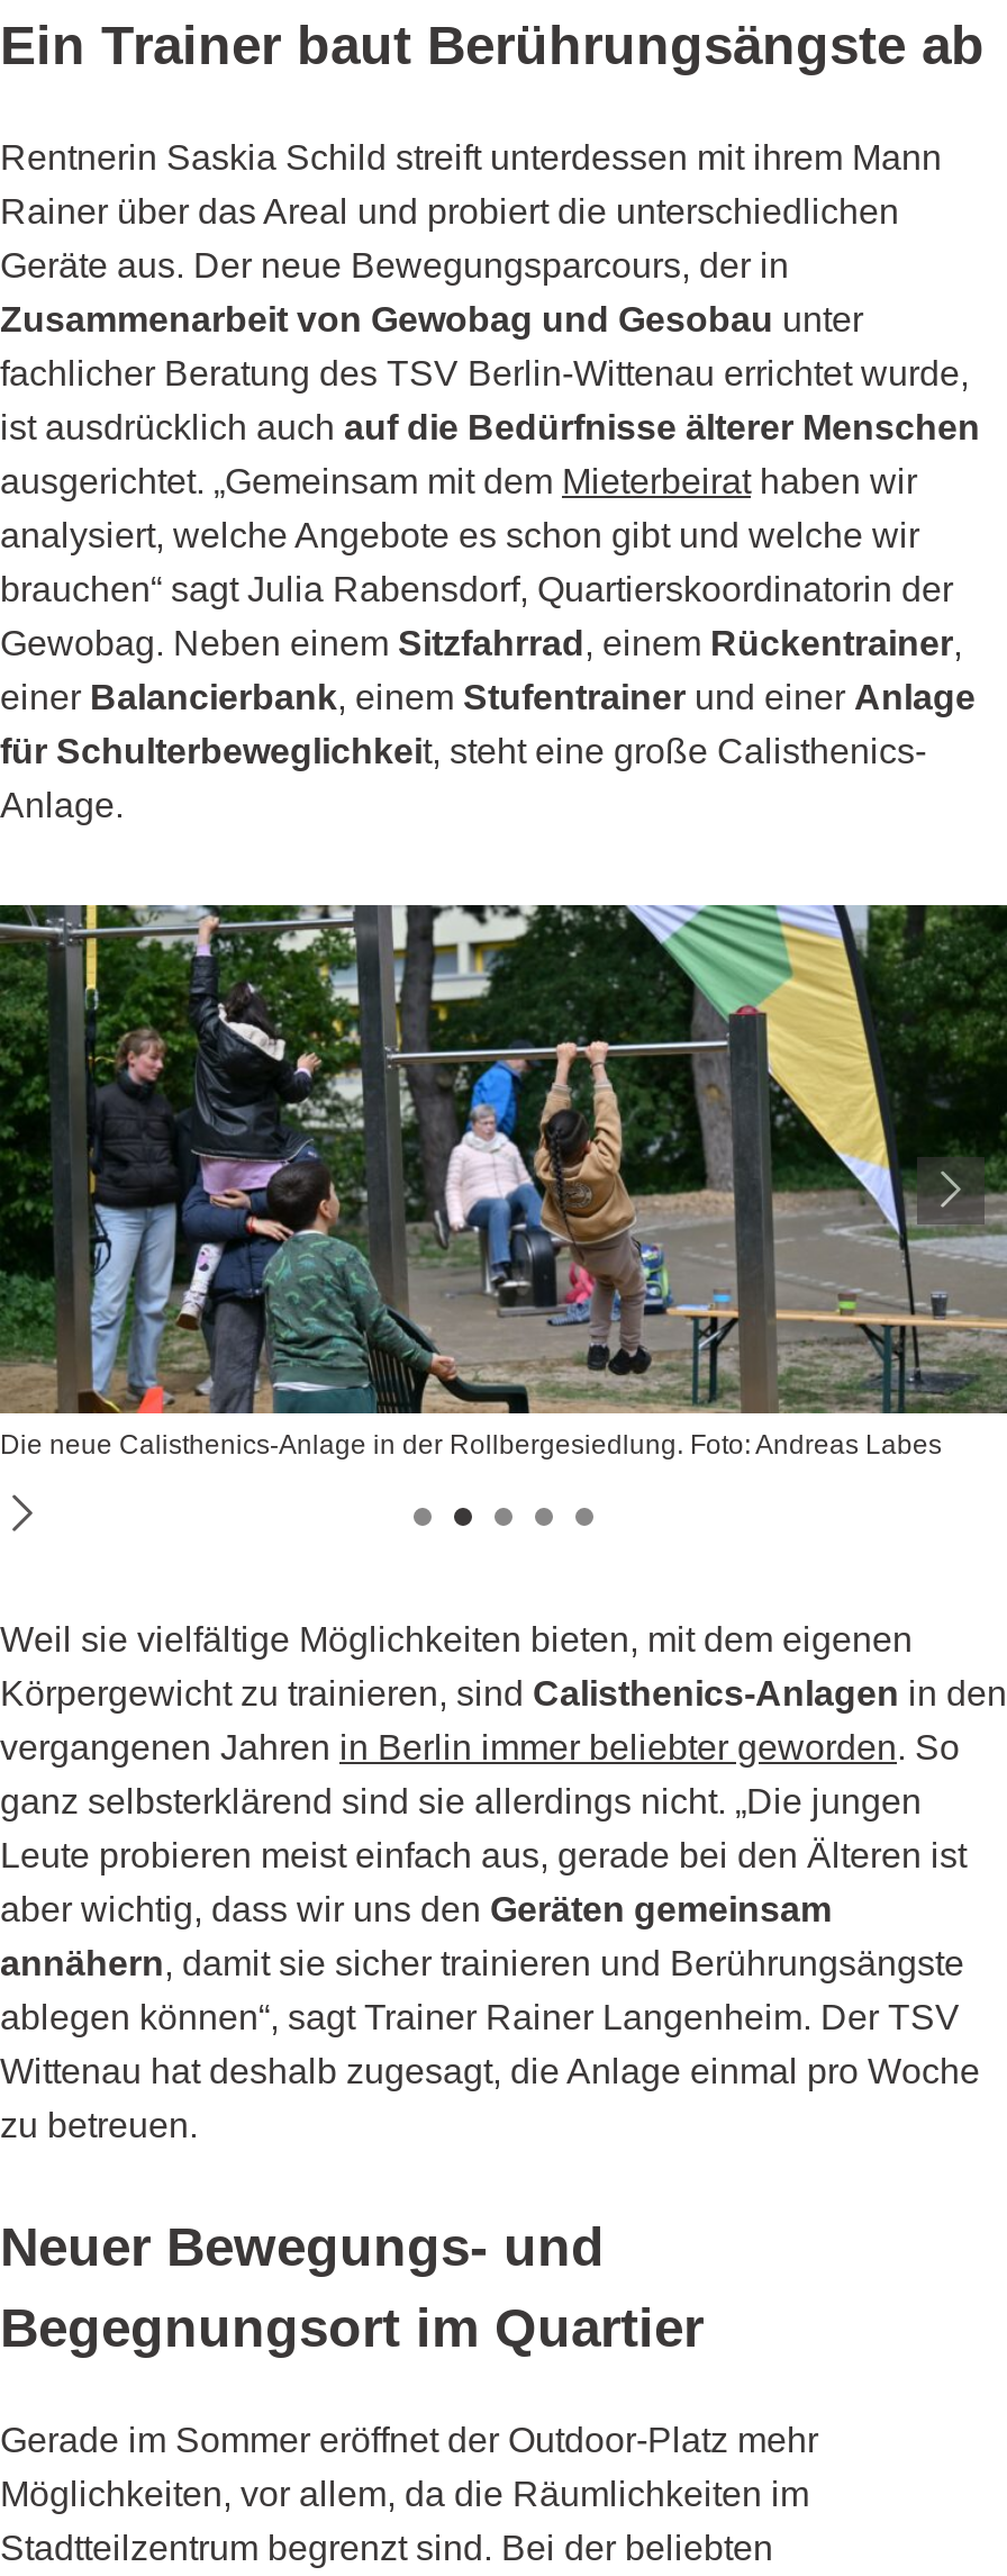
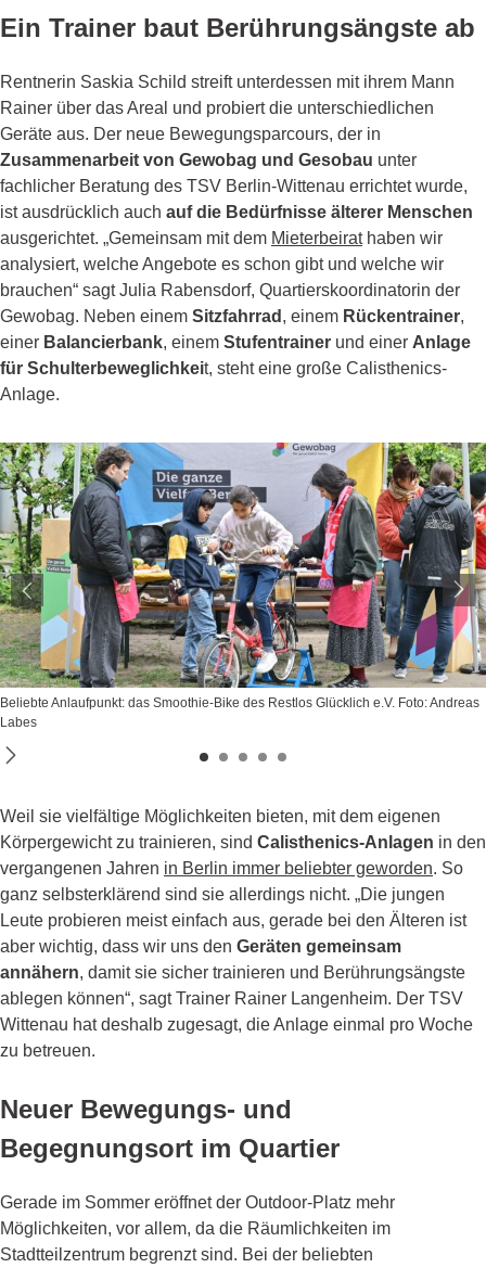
- [image]
- Die neue Calisthenics-Anlage in der Rollbergesiedlung. Foto: Andreas Labes
+ [image]
+ Beliebte Anlaufpunkt: das Smoothie-Bike des Restlos Glücklich e.V. Foto: Andreas
+ Labes
